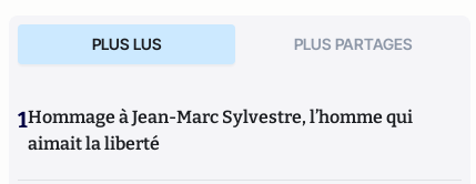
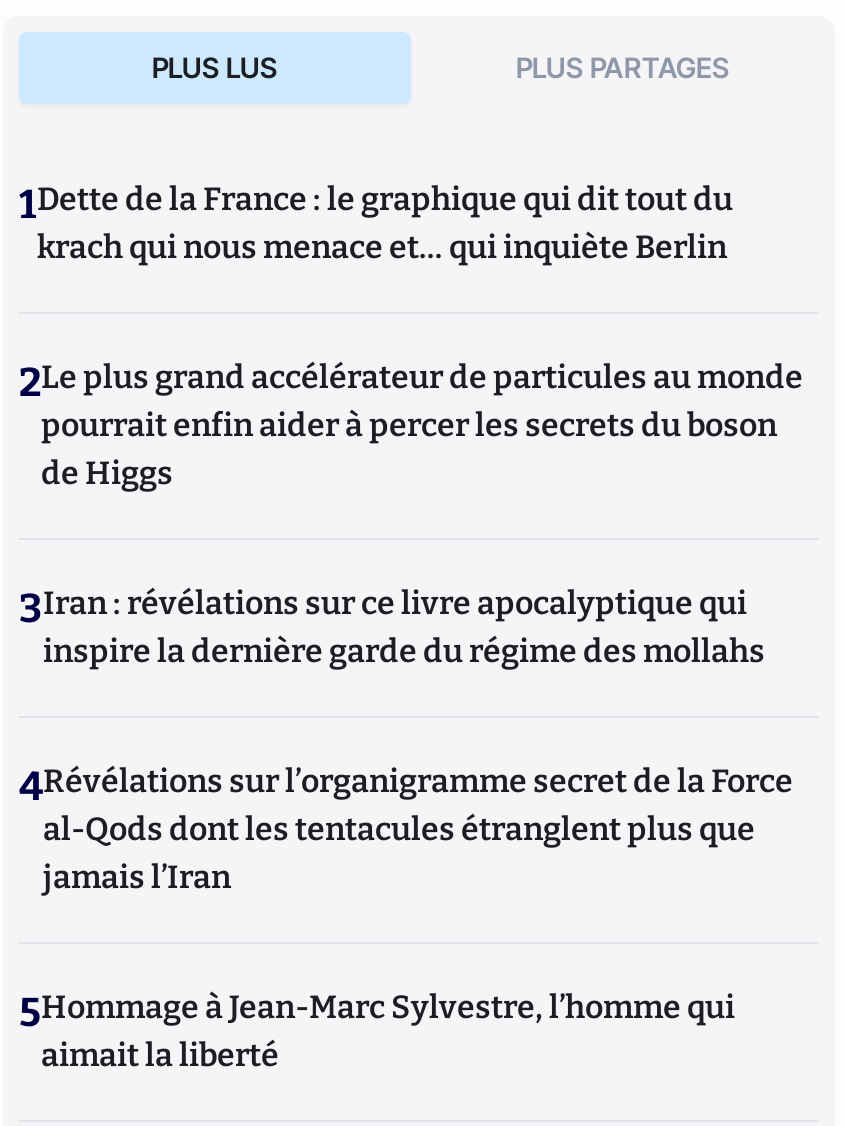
- 1Hommage à Jean-Marc Sylvestre, l’homme qui
+ 1Dette de la France : le graphique qui dit tout du
+ krach qui nous menace et… qui inquiète Berlin
+ 2Le plus grand accélérateur de particules au monde
+ pourrait enfin aider à percer les secrets du boson
+ de Higgs
+ 3Iran : révélations sur ce livre apocalyptique qui
+ inspire la dernière garde du régime des mollahs
+ 4Révélations sur l’organigramme secret de la Force
+ al-Qods dont les tentacules étranglent plus que
+ jamais l’Iran
+ 5Hommage à Jean-Marc Sylvestre, l’homme qui
